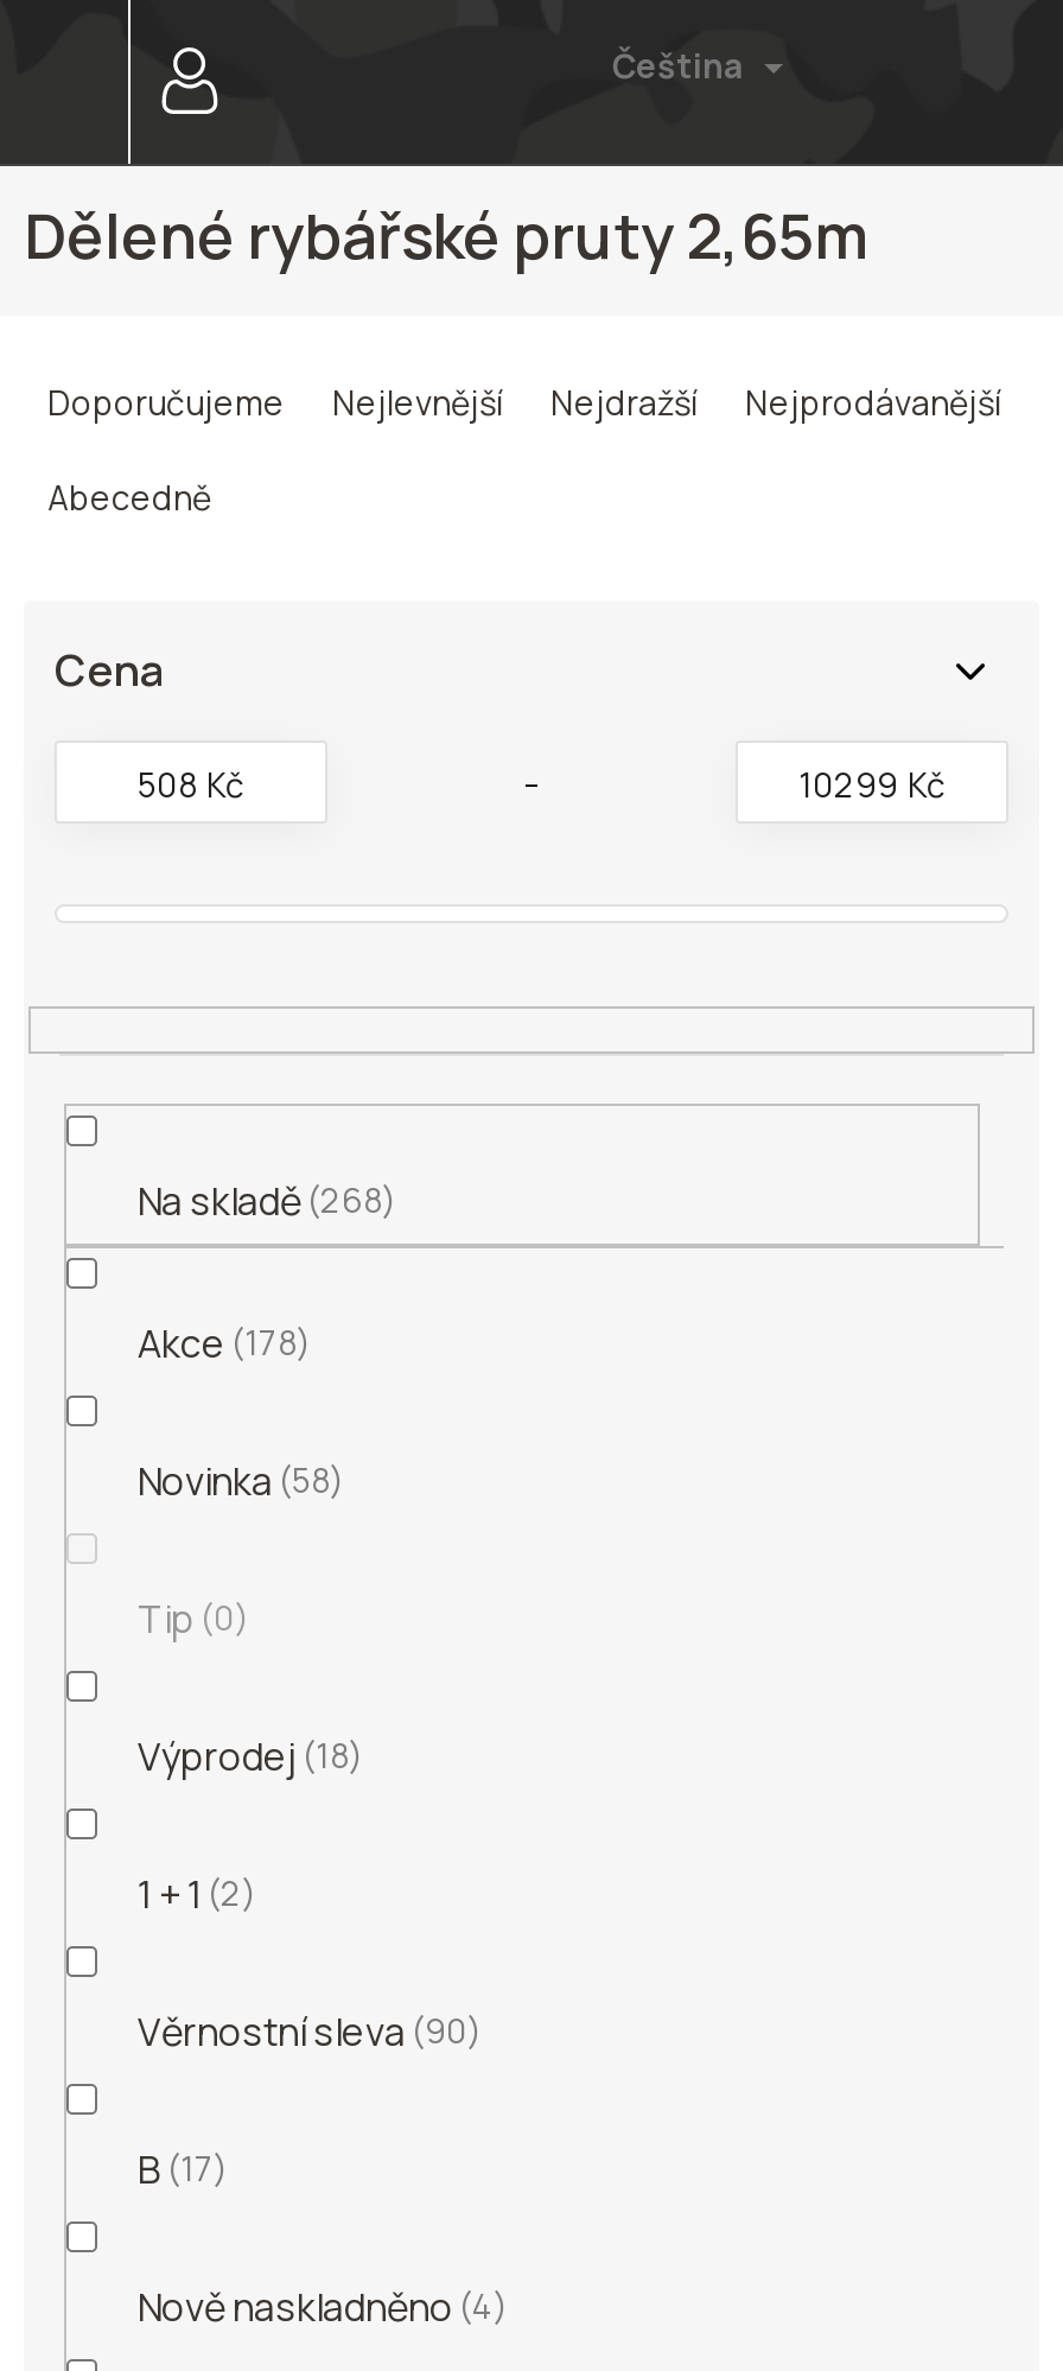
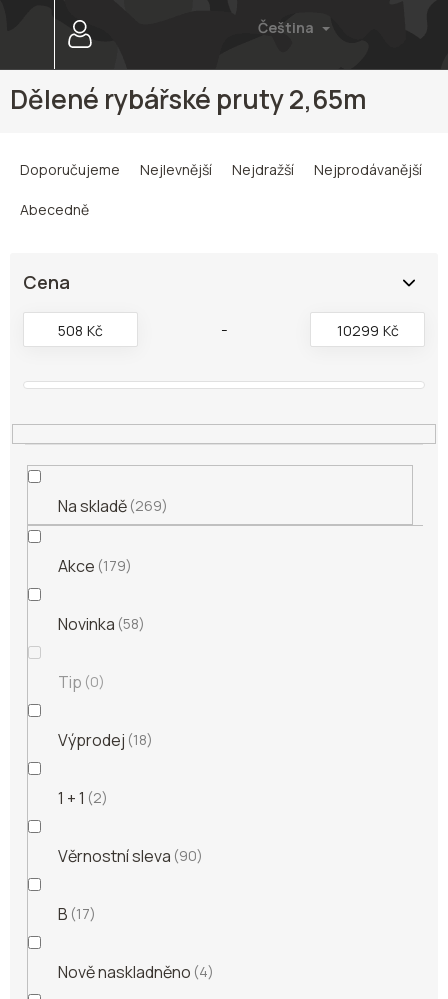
- Na skladě 268
+ Na skladě 269

- Akce 178
+ Akce 179
